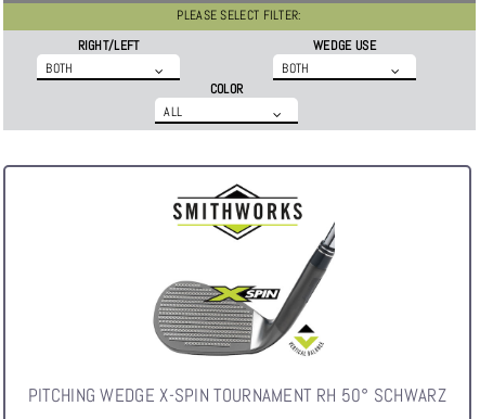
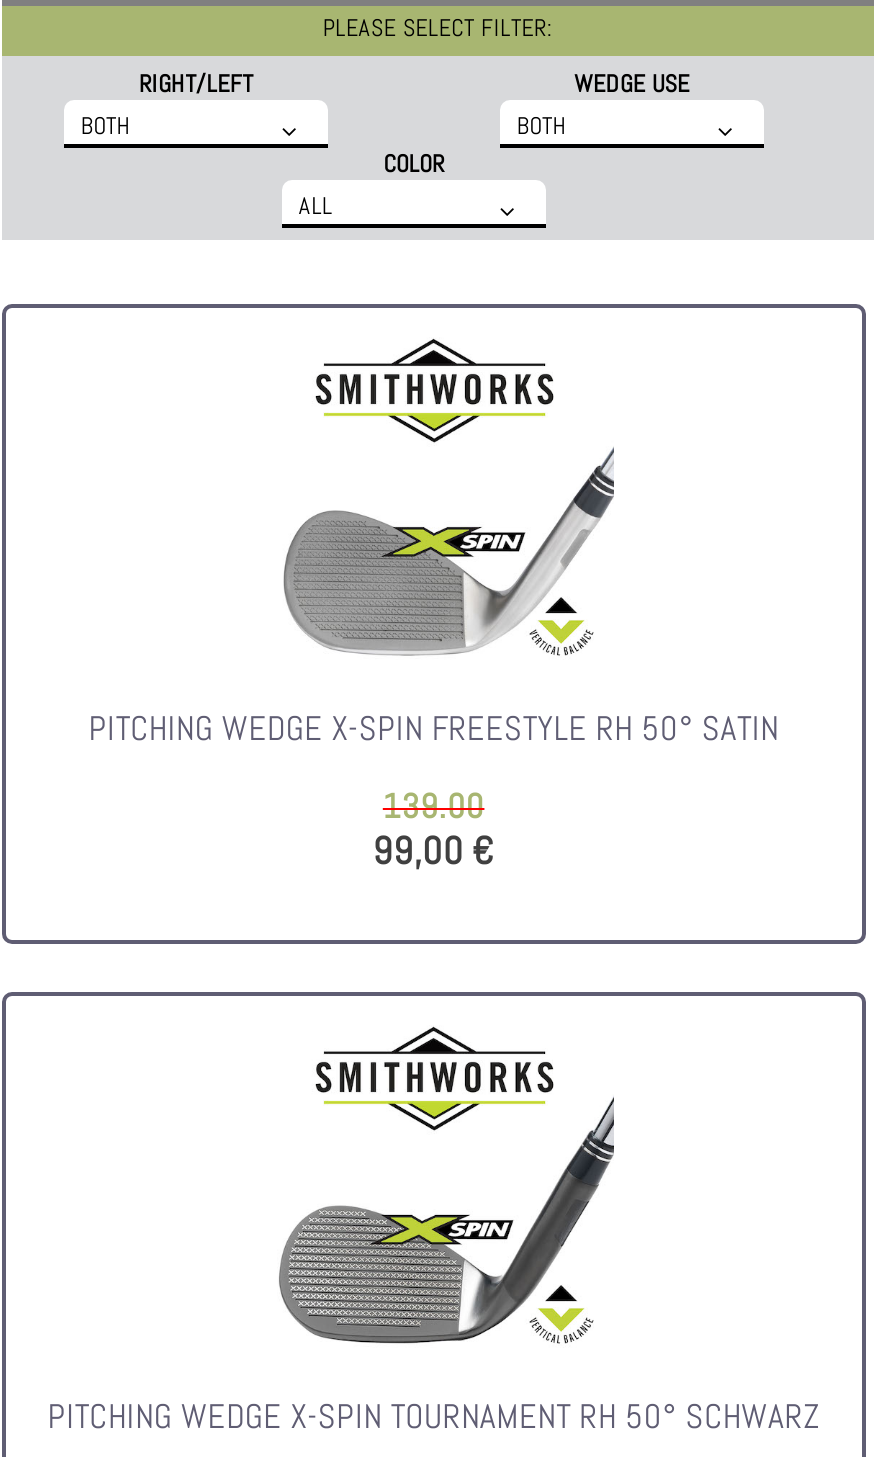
+ [image]
+ PITCHING WEDGE X-SPIN FREESTYLE RH 50° SATIN
+ 139.00
+ 99,00 €
